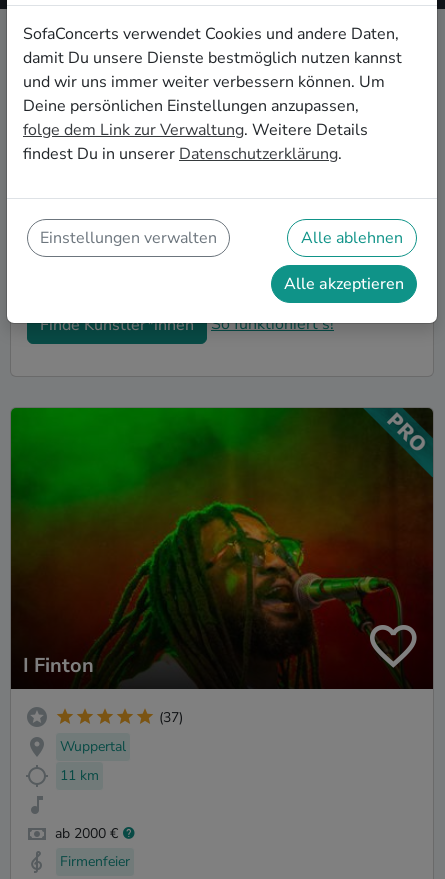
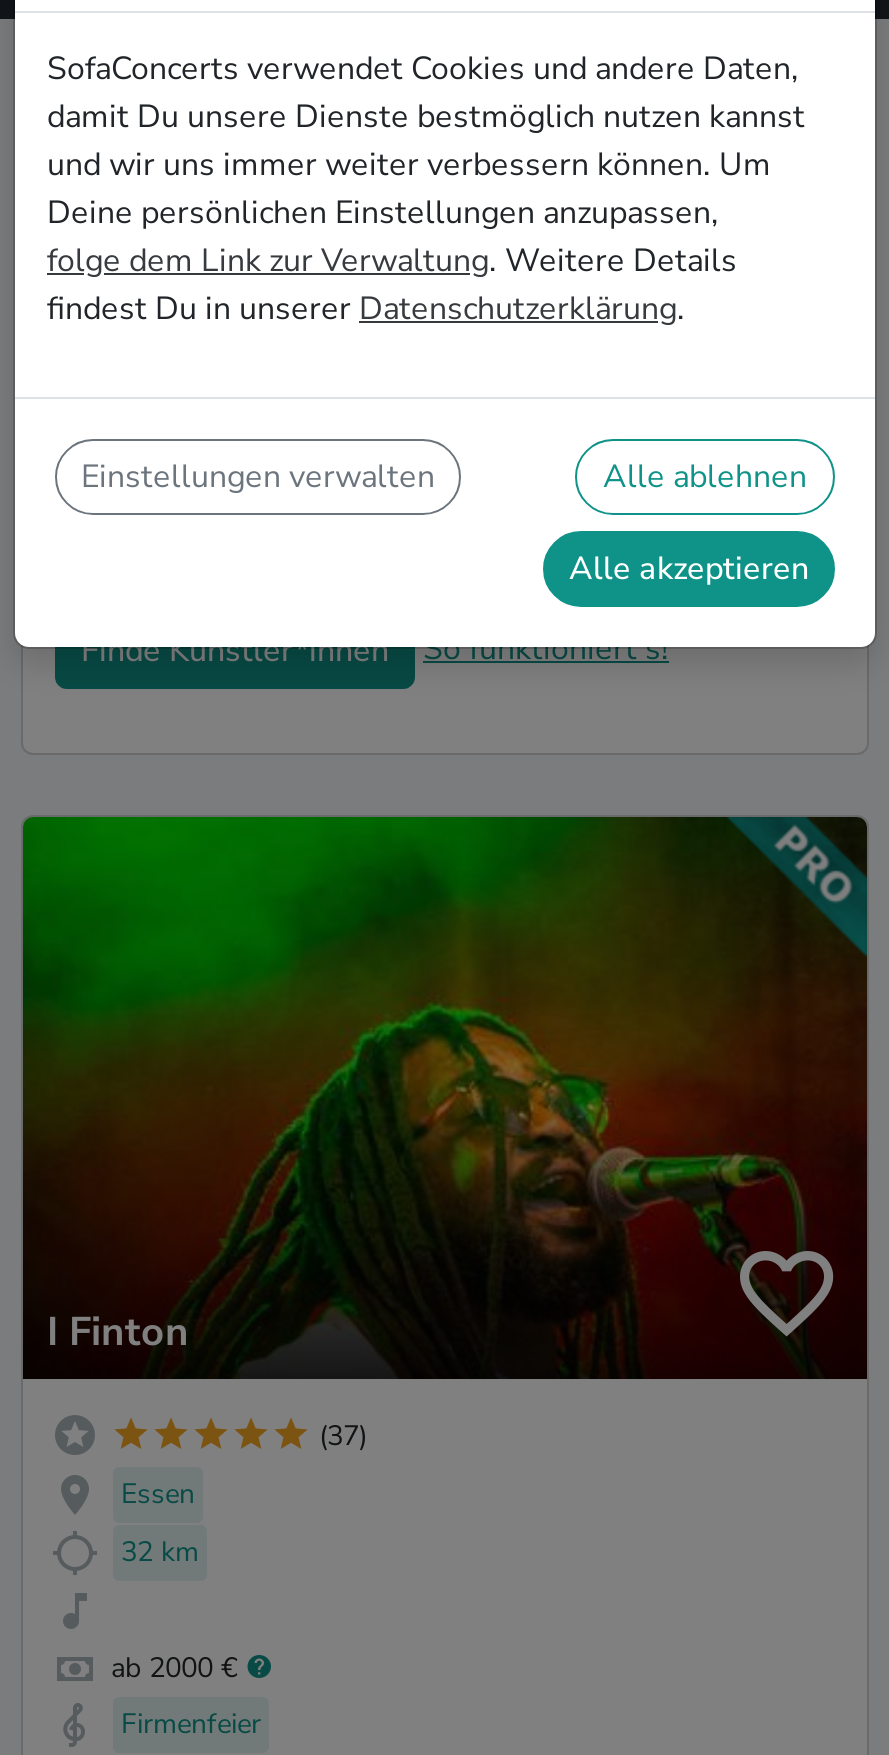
- Wuppertal
+ Essen

- 11 km
+ 32 km
